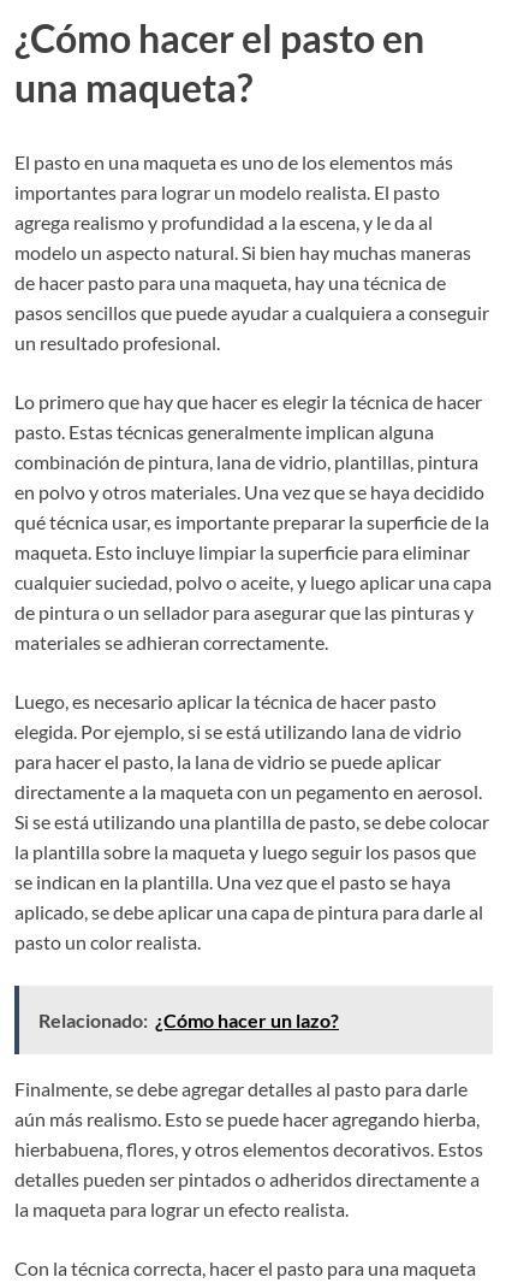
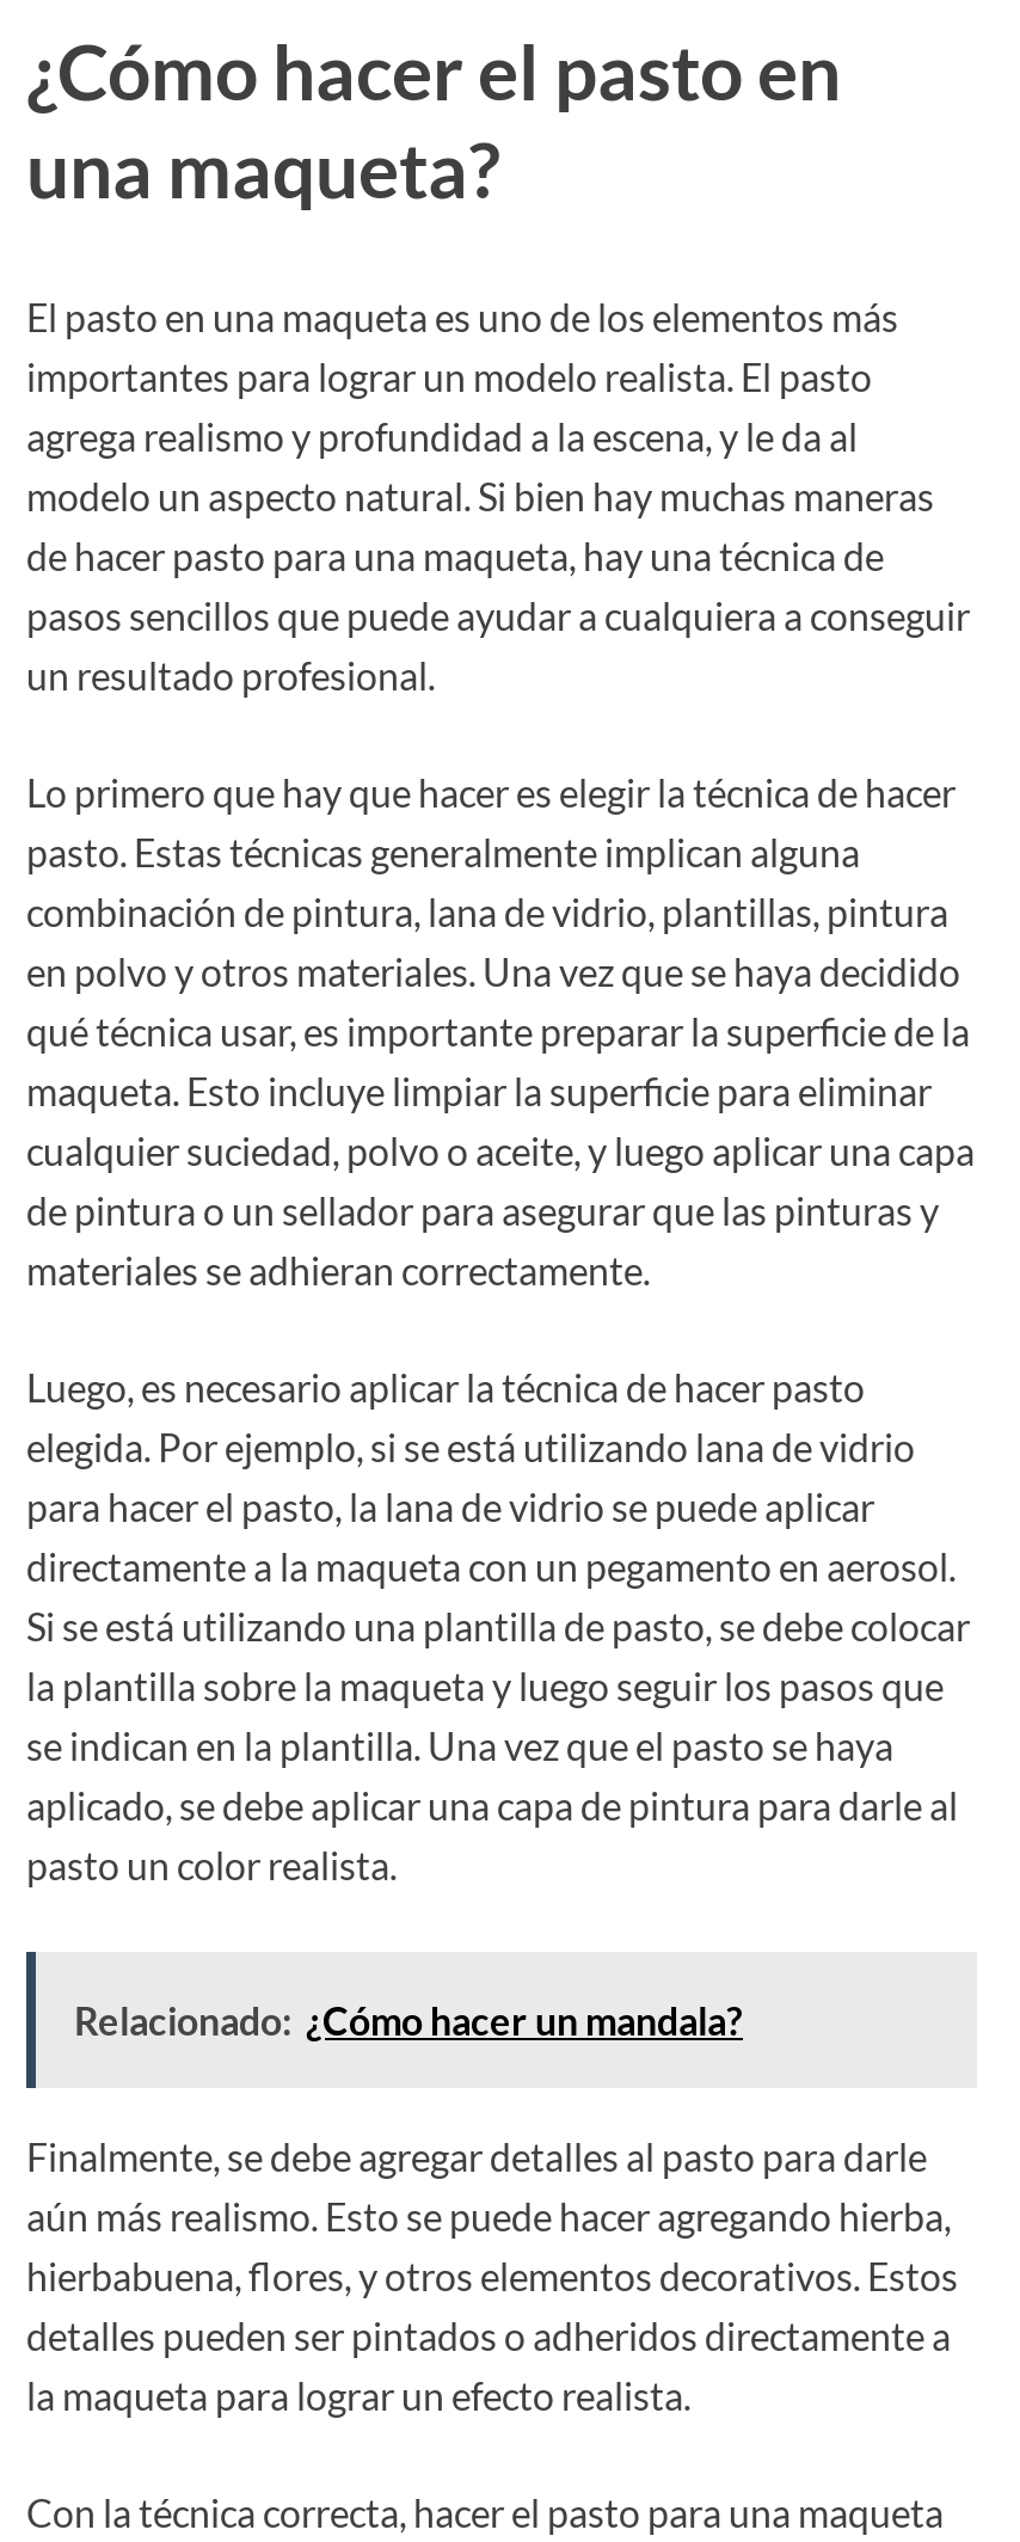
- Relacionado: ¿Cómo hacer un lazo?
+ Relacionado: ¿Cómo hacer un mandala?
